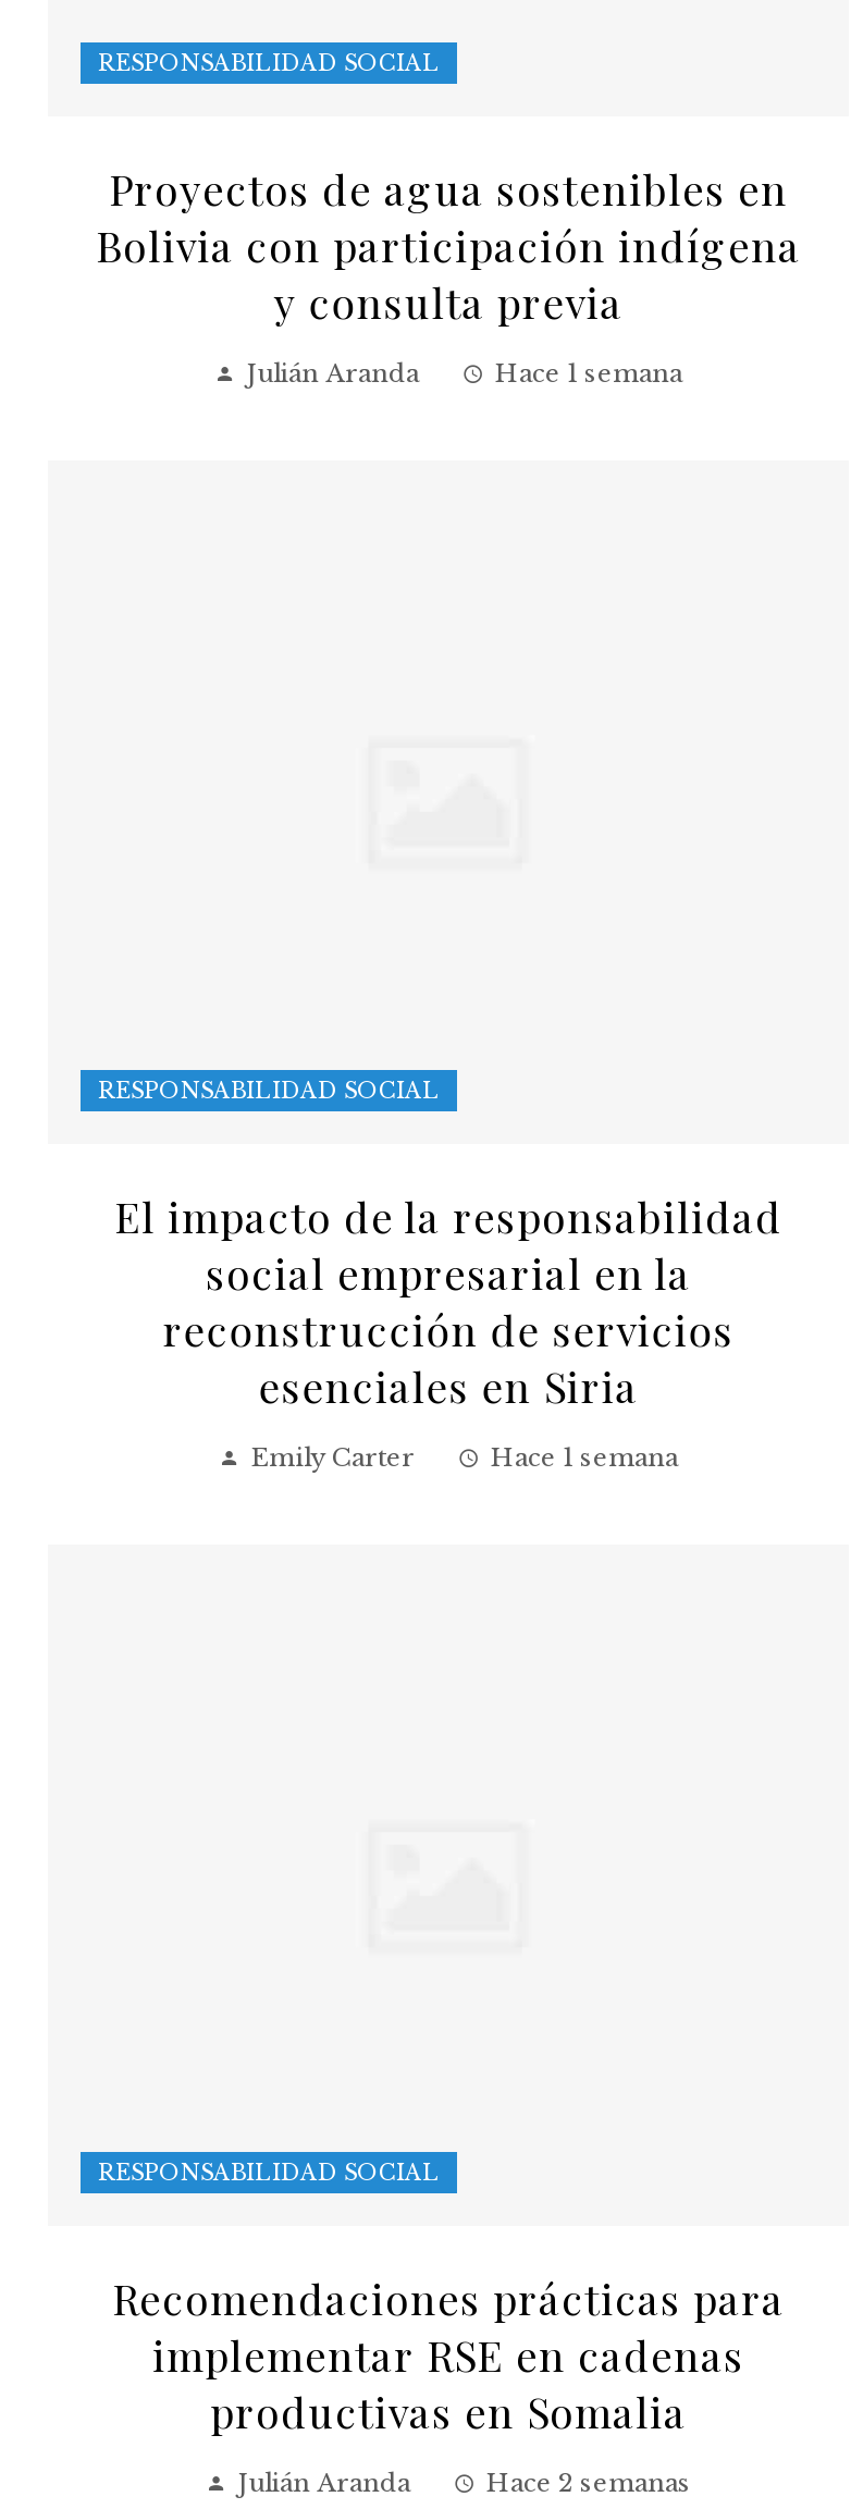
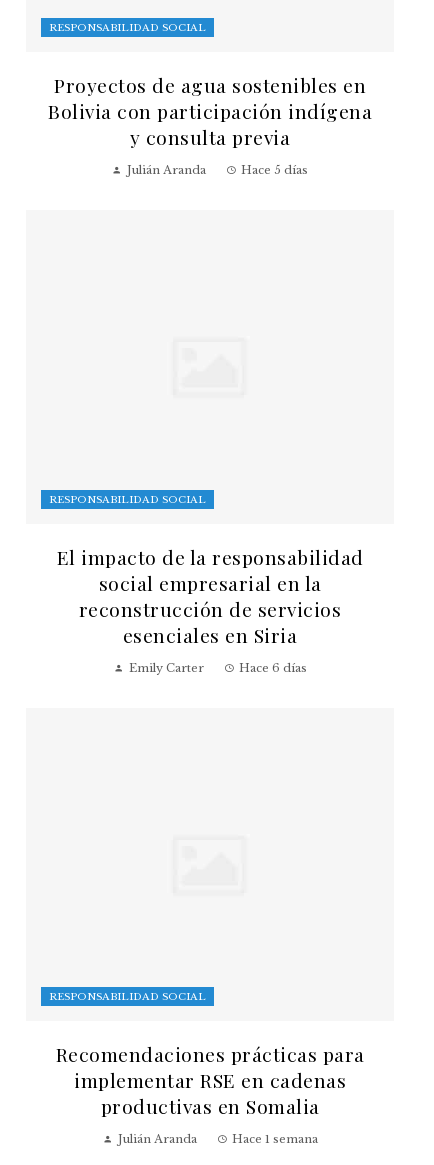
- Hace 1 semana
+ Hace 5 días

- Hace 1 semana
+ Hace 6 días

- Hace 2 semanas
+ Hace 1 semana
